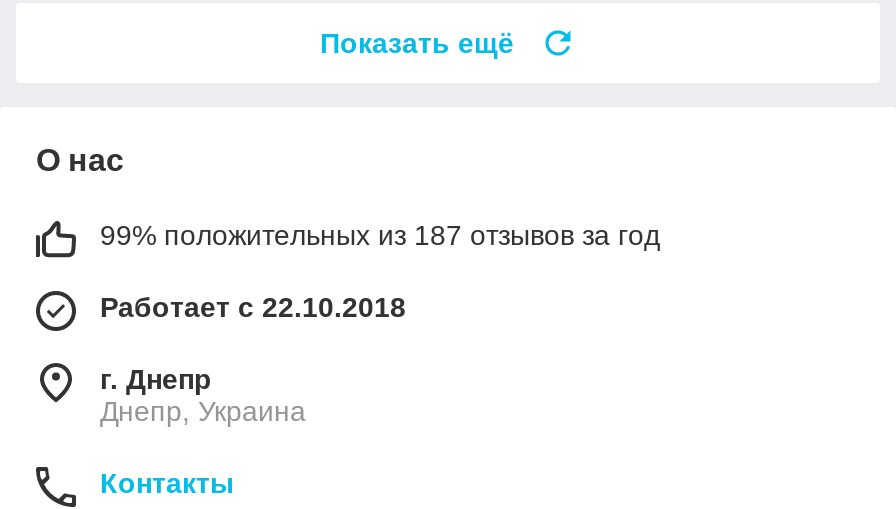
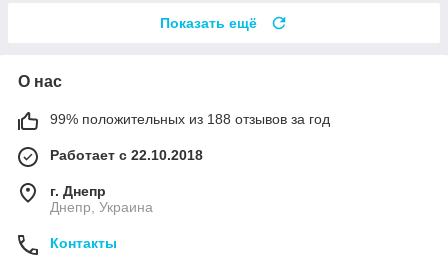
- 99% положительных из 187 отзывов за год
+ 99% положительных из 188 отзывов за год
